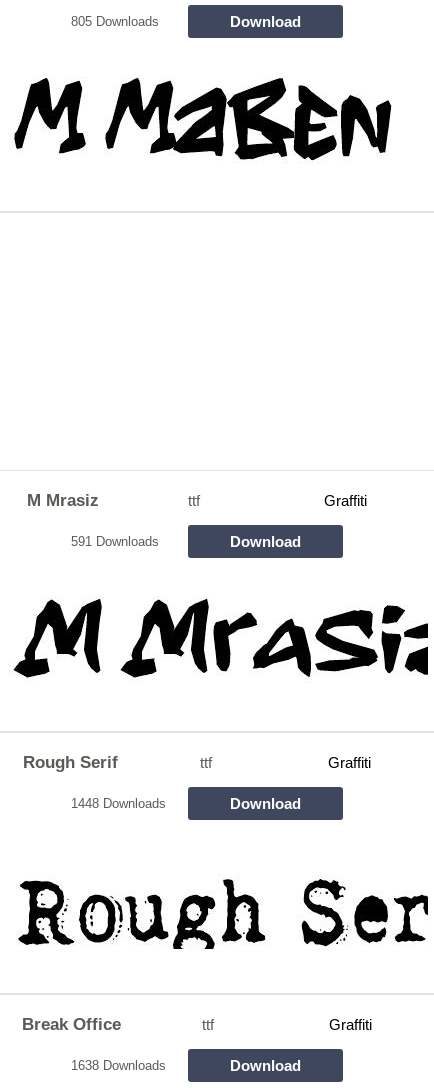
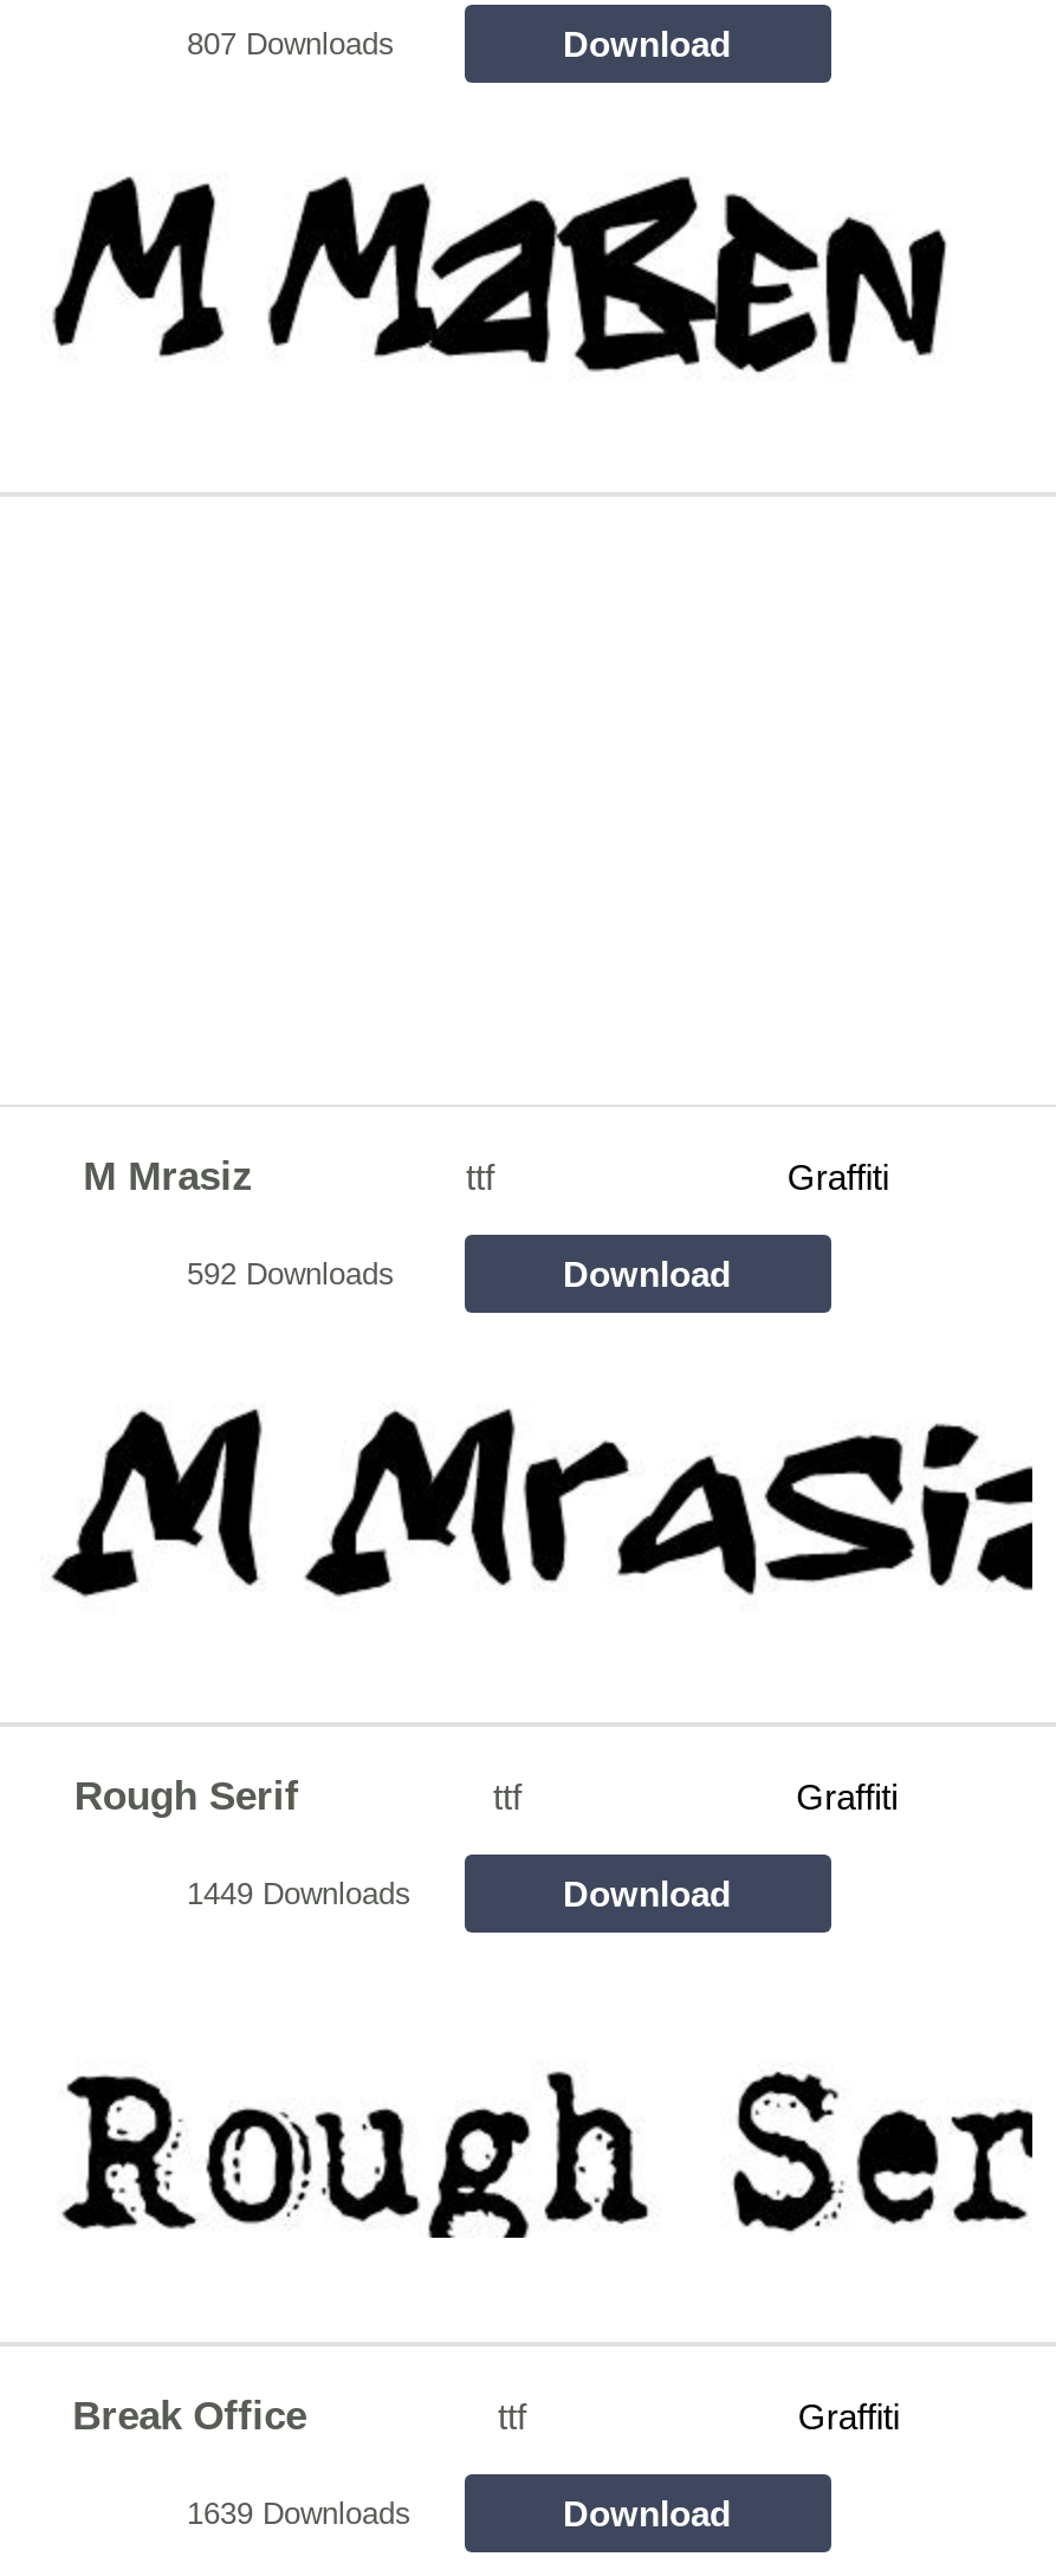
- 805 Downloads
+ 807 Downloads

- 591 Downloads
+ 592 Downloads

- 1448 Downloads
+ 1449 Downloads

- 1638 Downloads
+ 1639 Downloads
